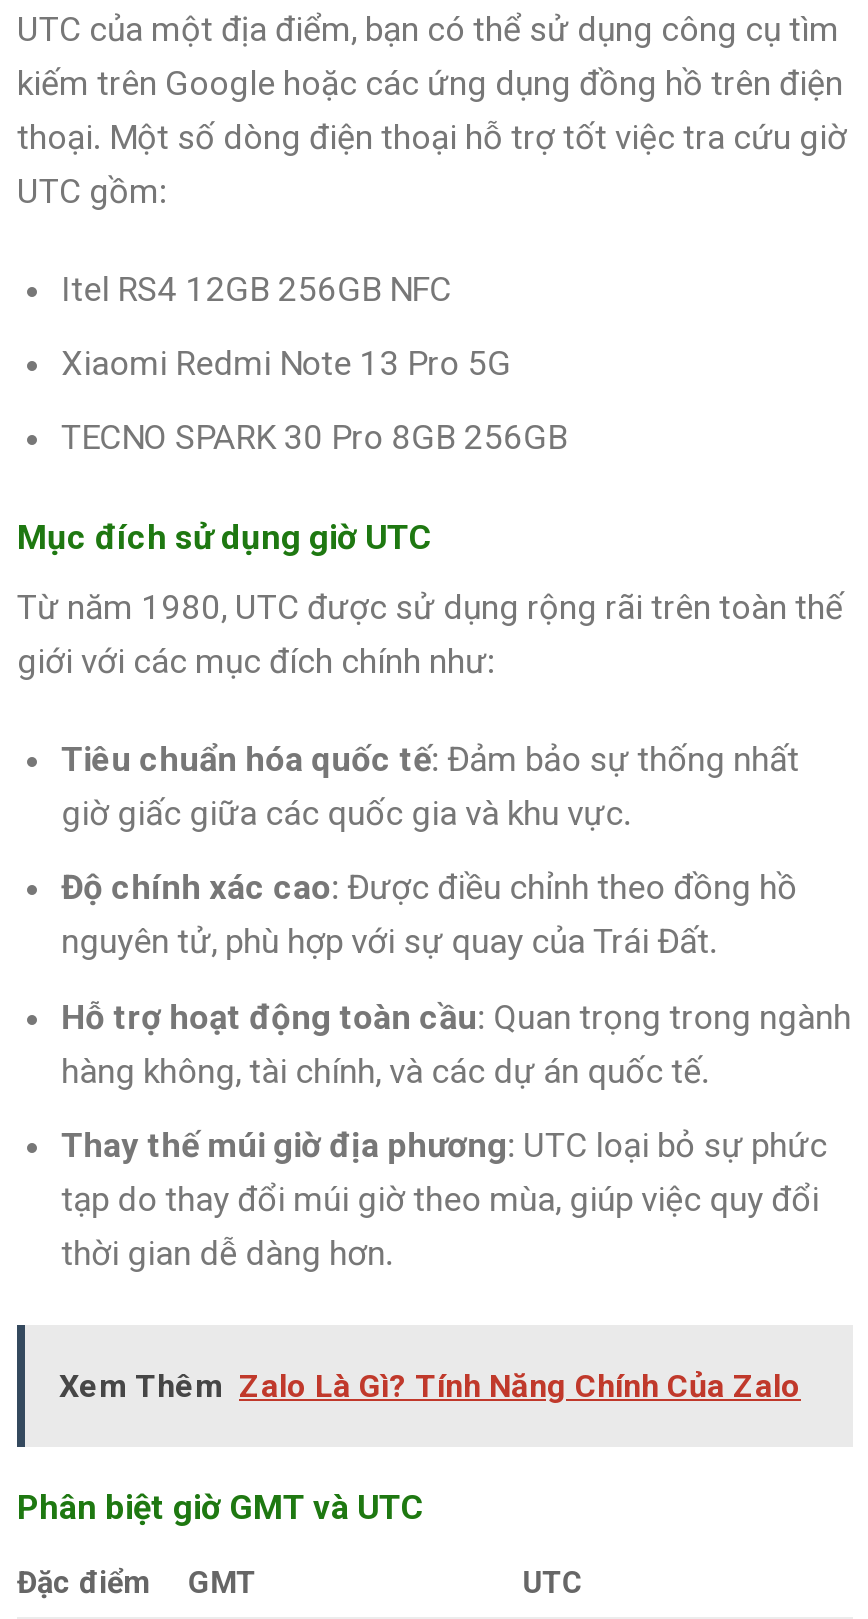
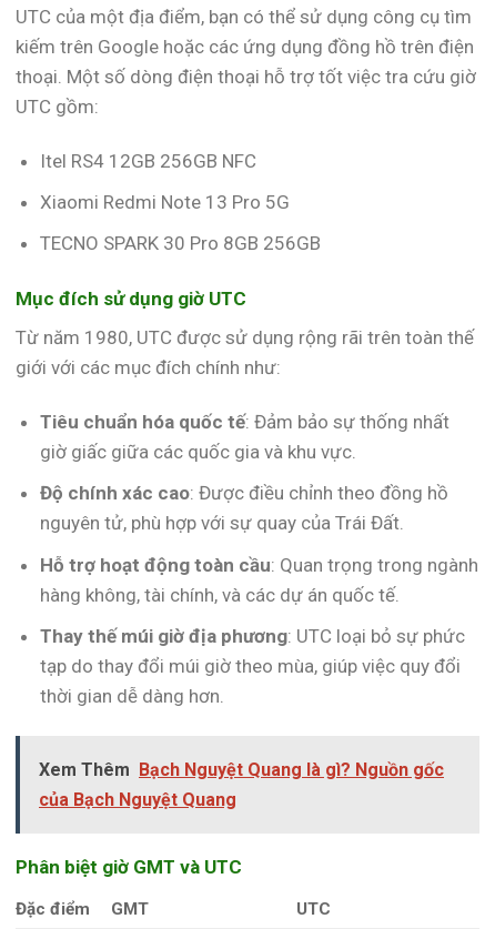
- Xem Thêm Zalo Là Gì? Tính Năng Chính Của Zalo
+ Xem Thêm Bạch Nguyệt Quang là gì? Nguồn gốc
+ của Bạch Nguyệt Quang
